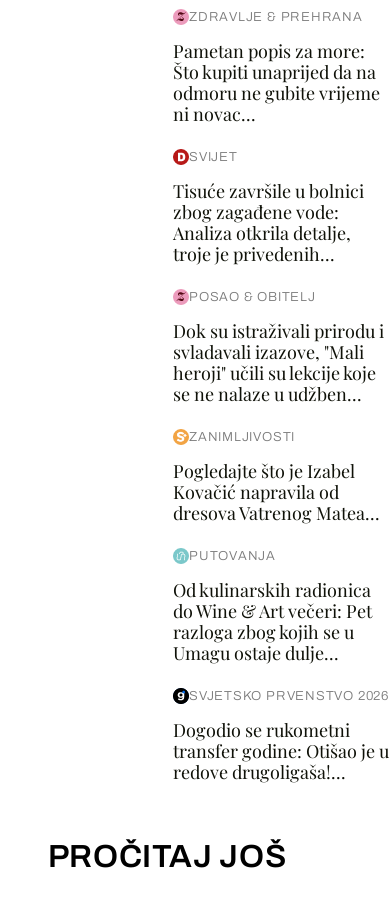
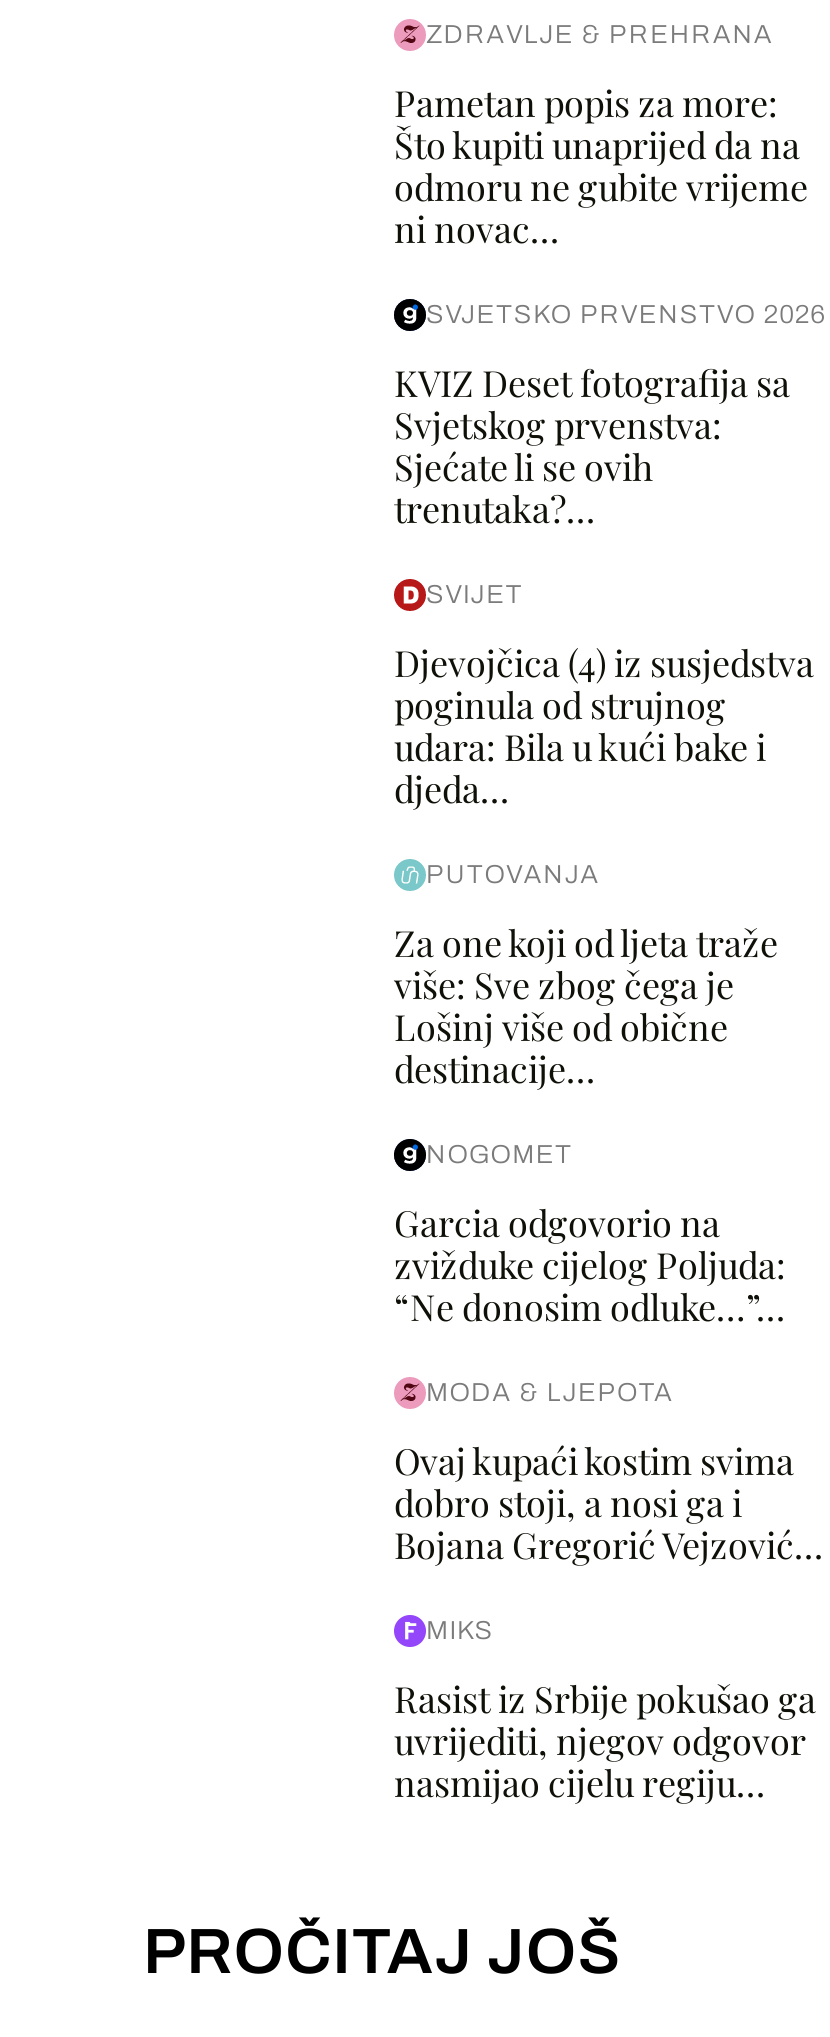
+ KVIZ Deset fotografija sa
+ Svjetskog prvenstva:
+ Sjećate li se ovih
+ trenutaka?...

moved down: SVIJET

- Tisuće završile u bolnici
- zbog zagađene vode:
- Analiza otkrila detalje,
- troje je privedenih...
- POSAO & OBITELJ
- Dok su istraživali prirodu i
- svladavali izazove, "Mali
- heroji" učili su lekcije koje
- se ne nalaze u udžben...
- ZANIMLJIVOSTI
- Pogledajte što je Izabel
- Kovačić napravila od
- dresova Vatrenog Matea...
+ Djevojčica (4) iz susjedstva
+ poginula od strujnog
+ udara: Bila u kući bake i
+ djeda...

moved up: PUTOVANJA

- Od kulinarskih radionica
- do Wine & Art večeri: Pet
- razloga zbog kojih se u
- Umagu ostaje dulje...
- Dogodio se rukometni
- transfer godine: Otišao je u
- redove drugoligaša!...
+ Za one koji od ljeta traže
+ više: Sve zbog čega je
+ Lošinj više od obične
+ destinacije...
+ NOGOMET
+ Garcia odgovorio na
+ zvižduke cijelog Poljuda:
+ “Ne donosim odluke…”...
+ MODA & LJEPOTA
+ Ovaj kupaći kostim svima
+ dobro stoji, a nosi ga i
+ Bojana Gregorić Vejzović...
+ MIKS
+ Rasist iz Srbije pokušao ga
+ uvrijediti, njegov odgovor
+ nasmijao cijelu regiju...

moved up: SVJETSKO PRVENSTVO 2026
